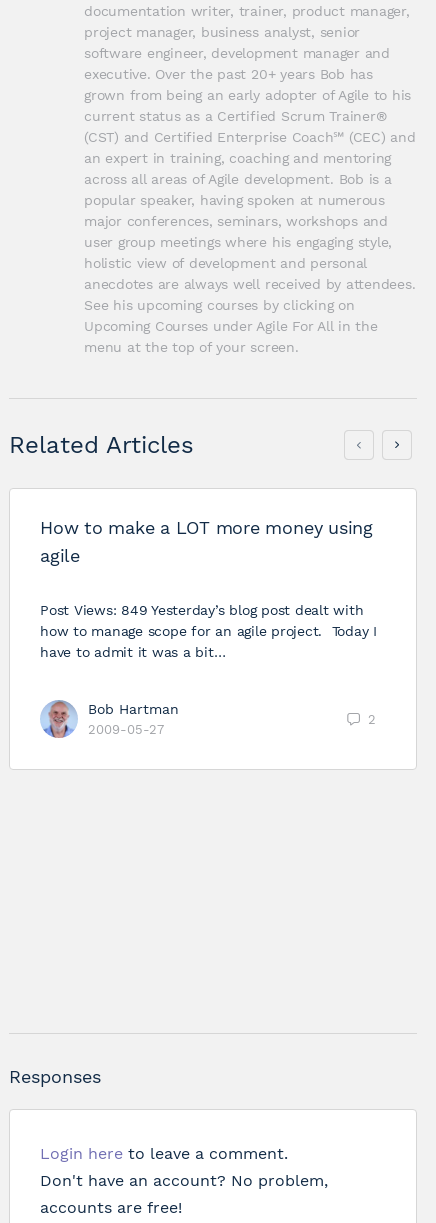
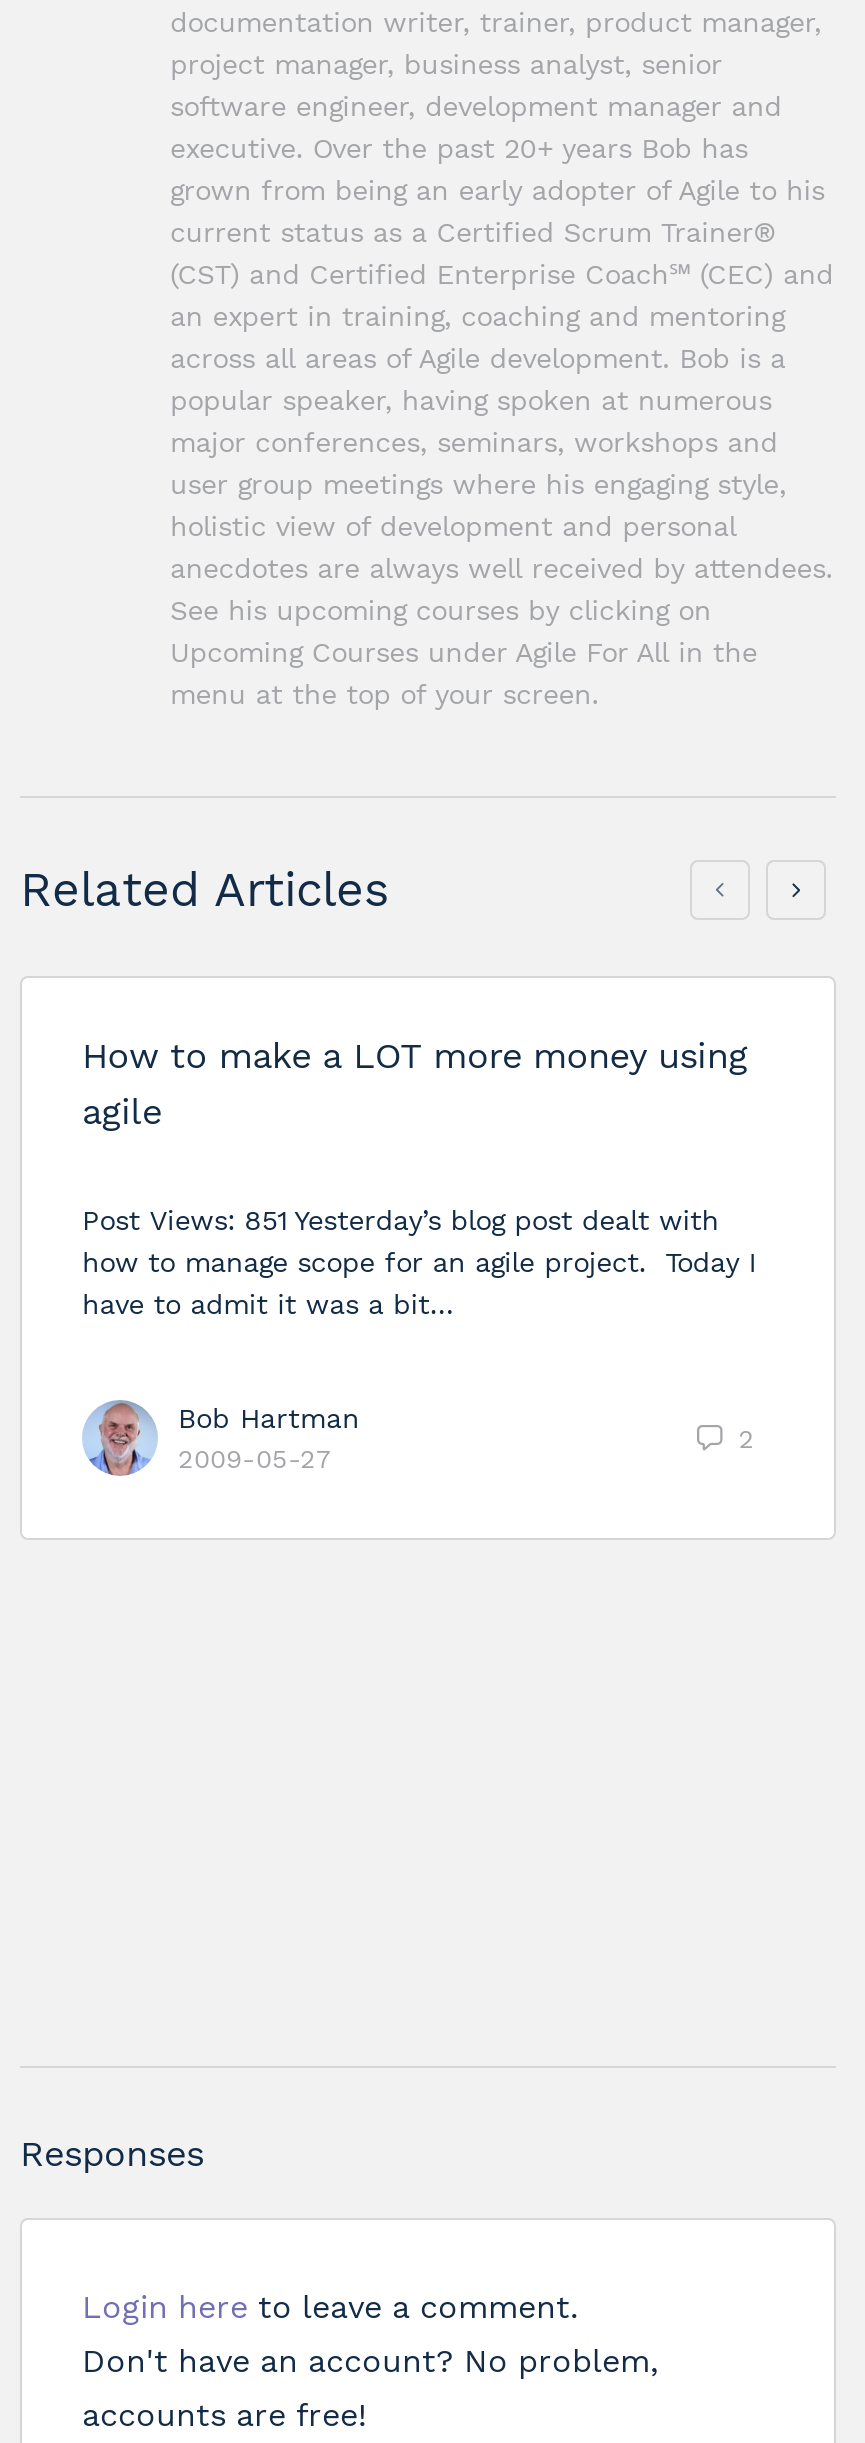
- Post Views: 849 Yesterday’s blog post dealt with
+ Post Views: 851 Yesterday’s blog post dealt with
